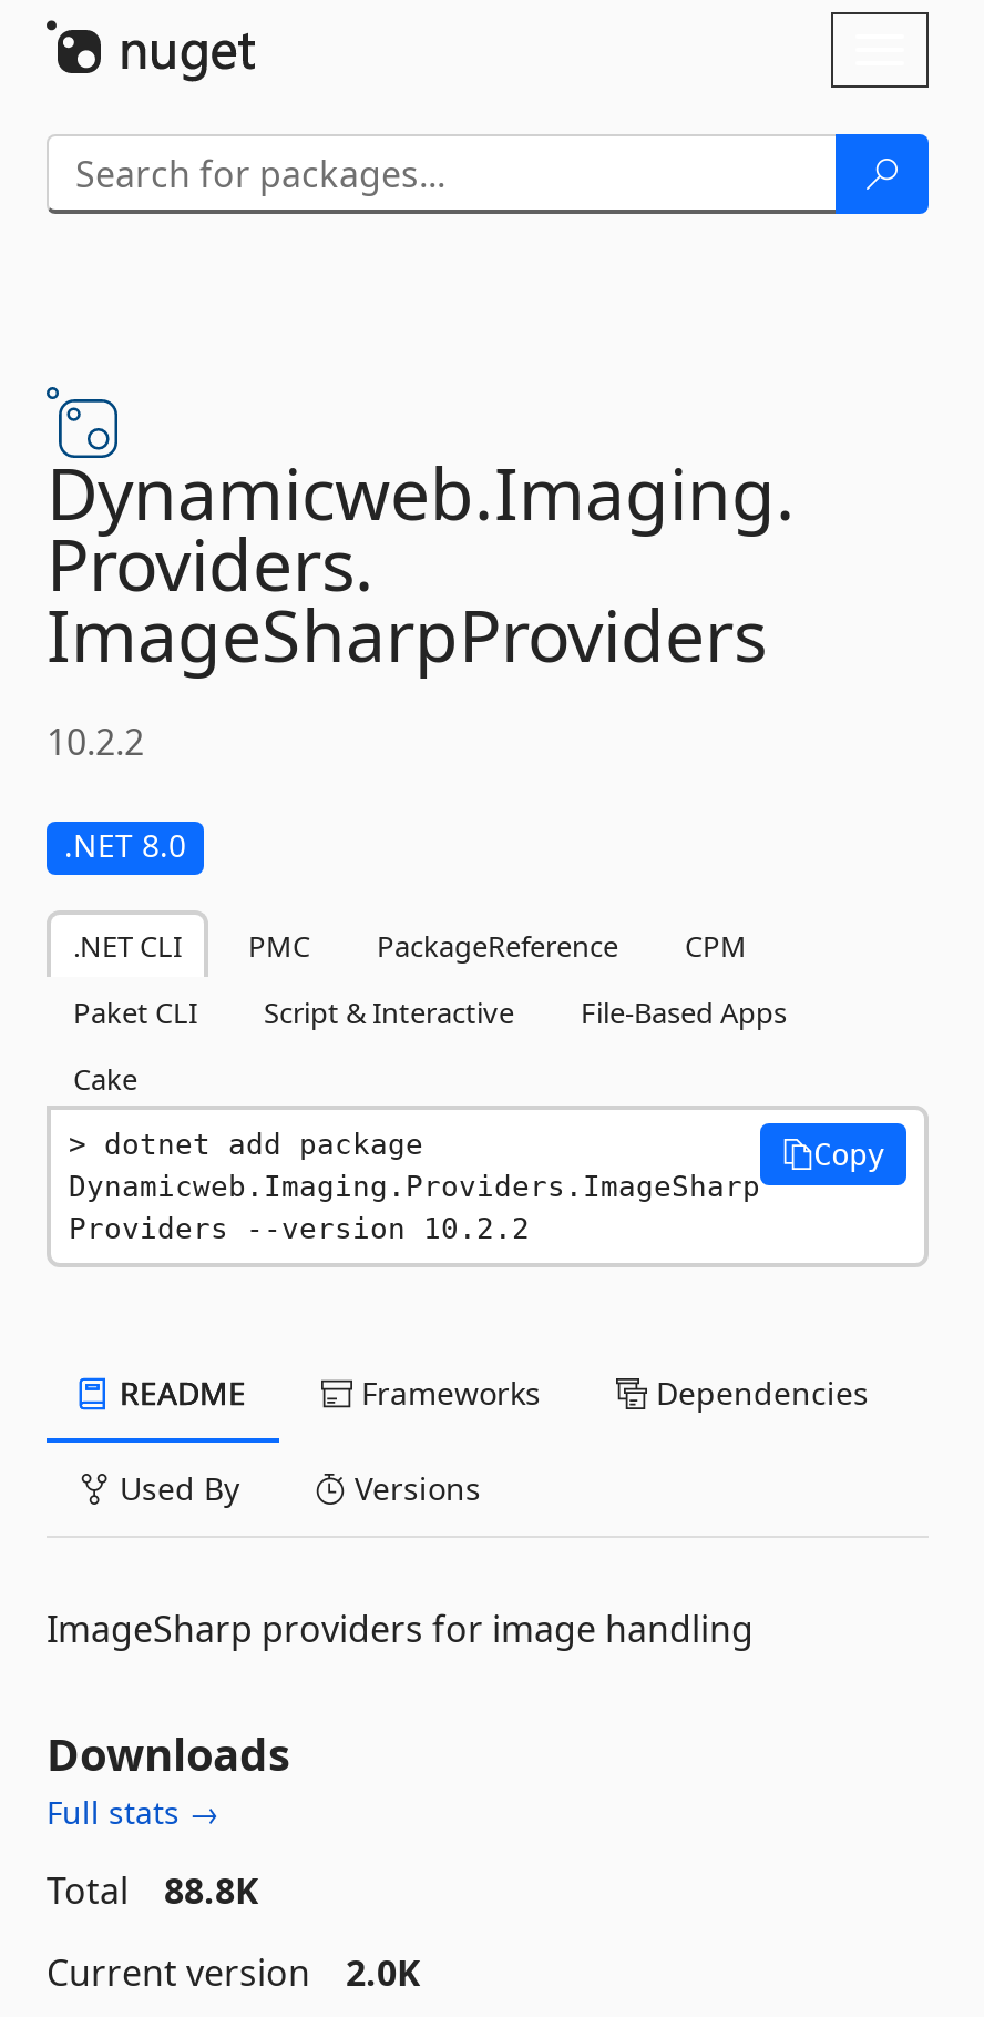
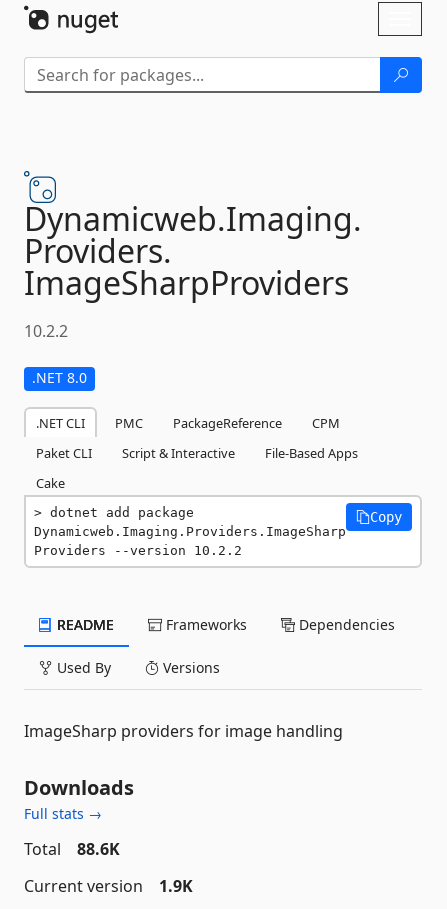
- Total 88.8K
+ Total 88.6K

- Current version 2.0K
+ Current version 1.9K
